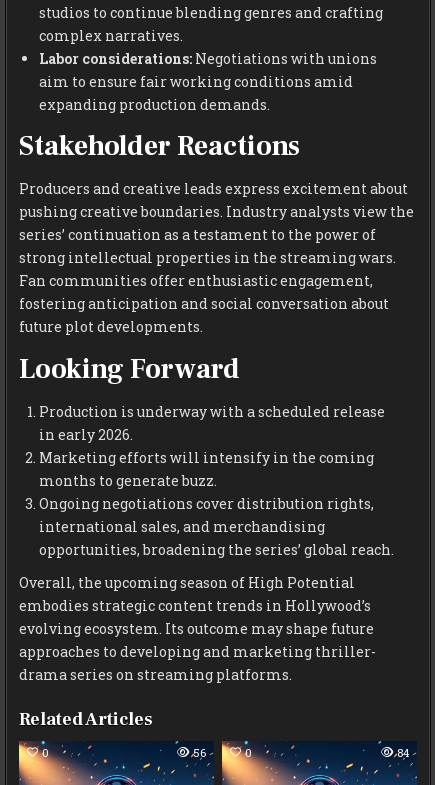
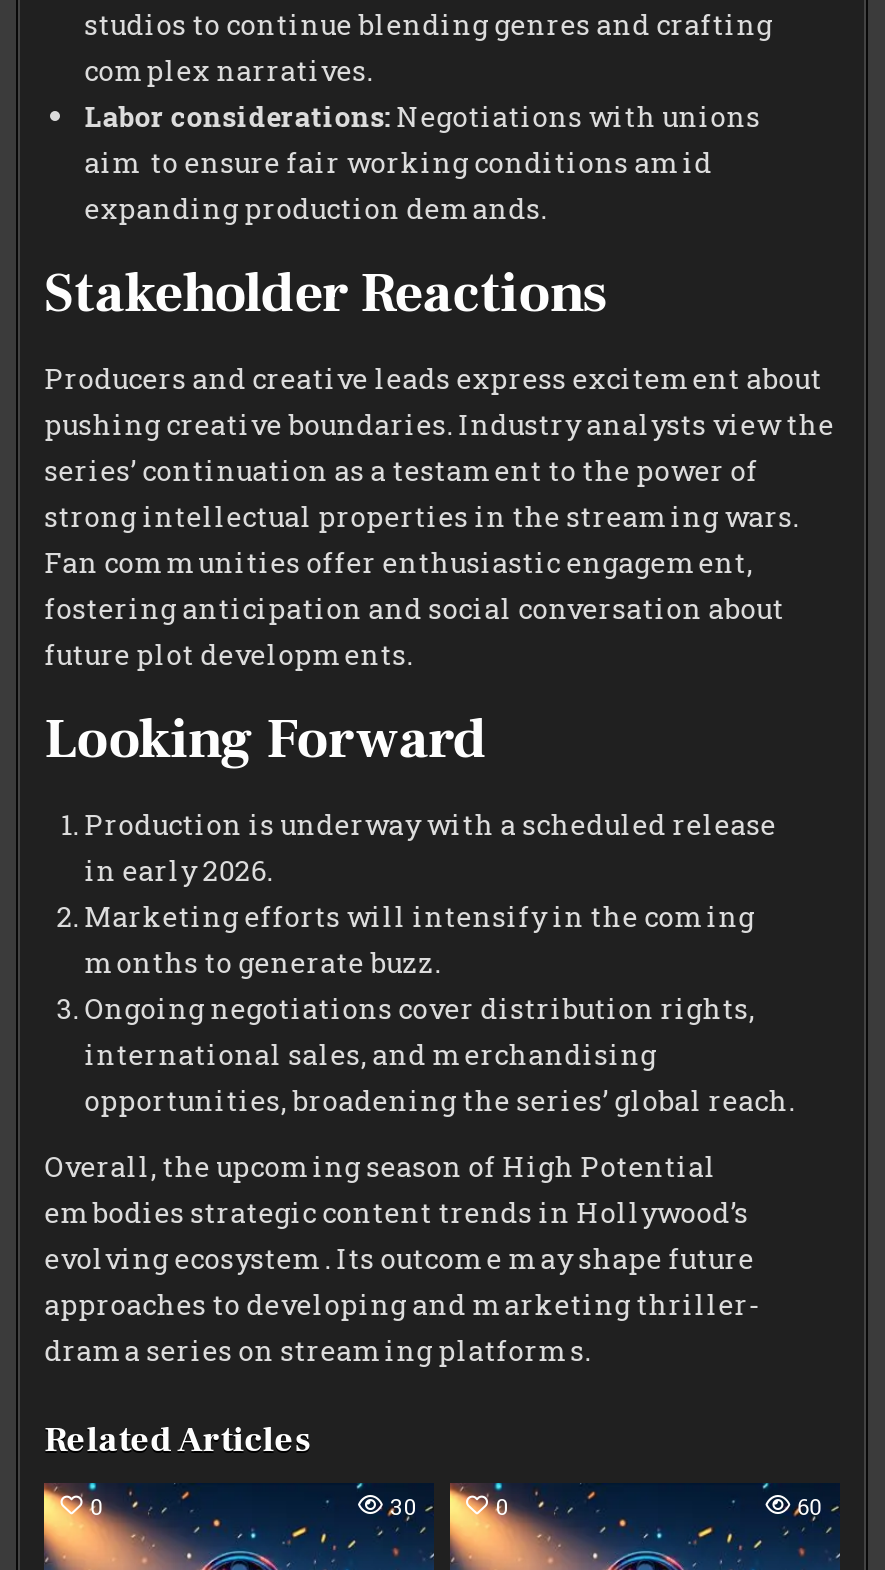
- 56
+ 30

- 84
+ 60
